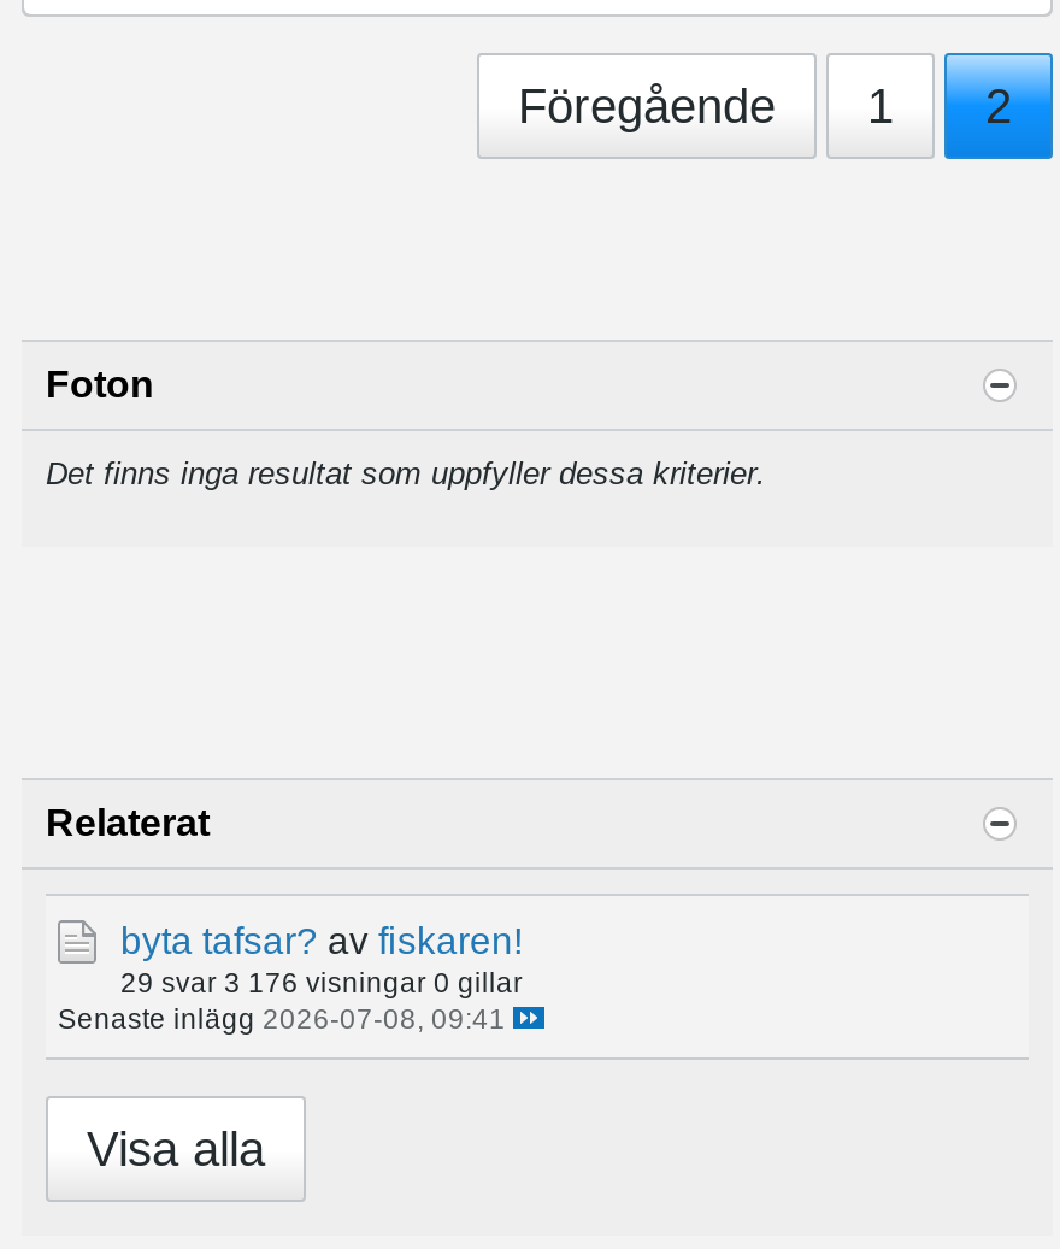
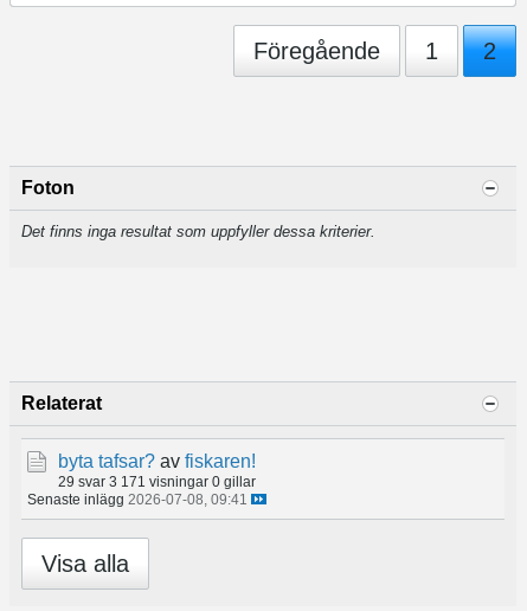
- 29 svar 3 176 visningar 0 gillar
+ 29 svar 3 171 visningar 0 gillar
